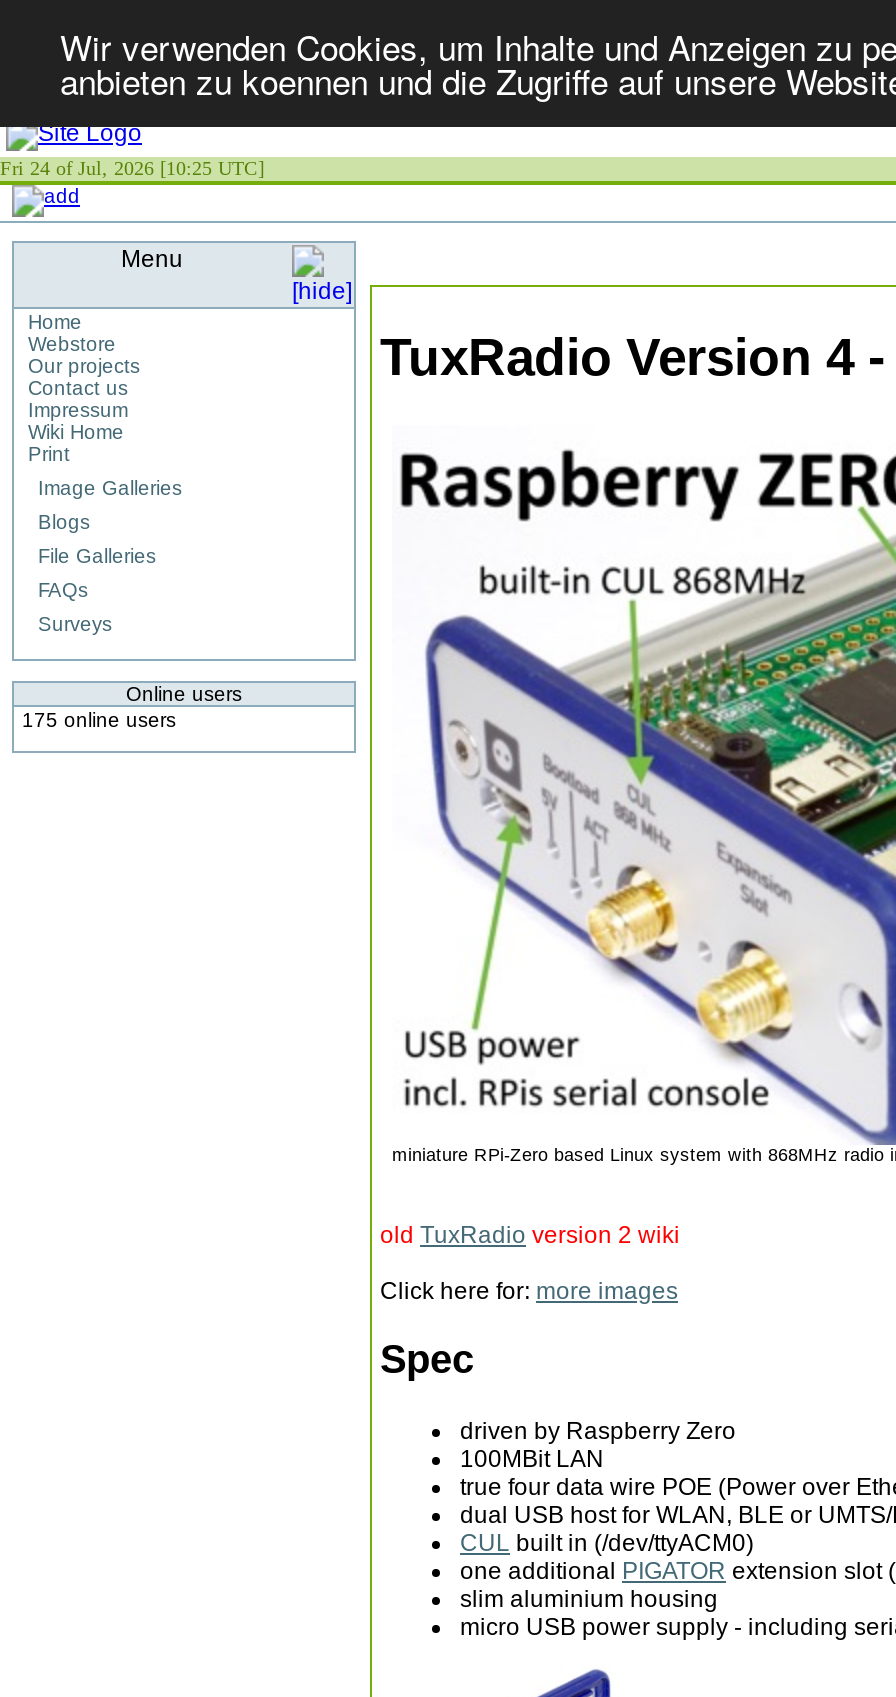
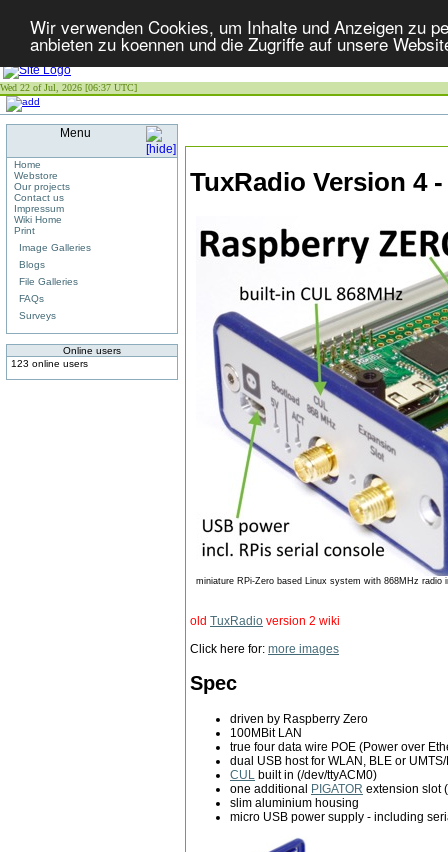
- Fri 24 of Jul, 2026 [10:25 UTC]
+ Wed 22 of Jul, 2026 [06:37 UTC]

- 175 online users
+ 123 online users
